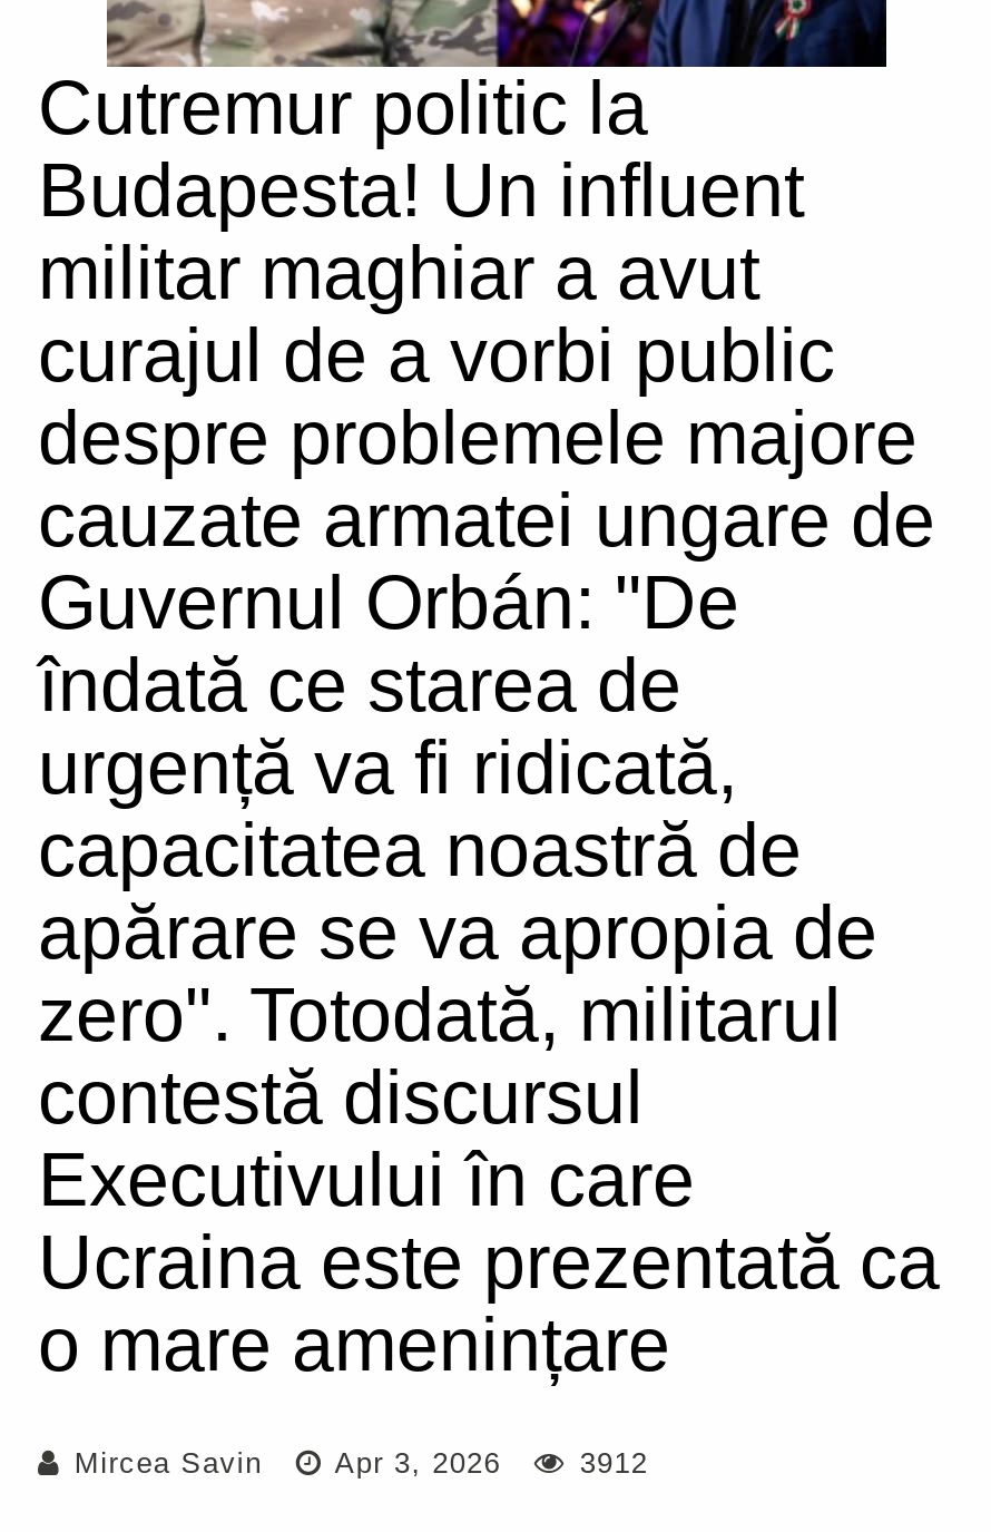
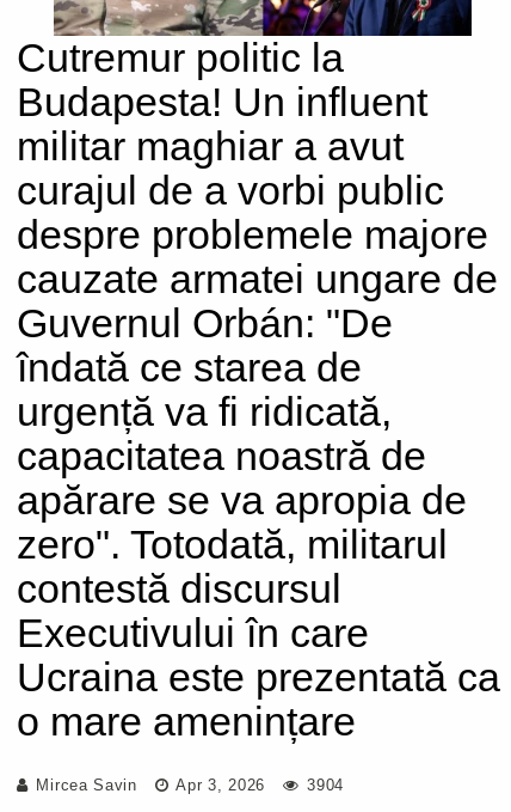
- 3912
+ 3904
